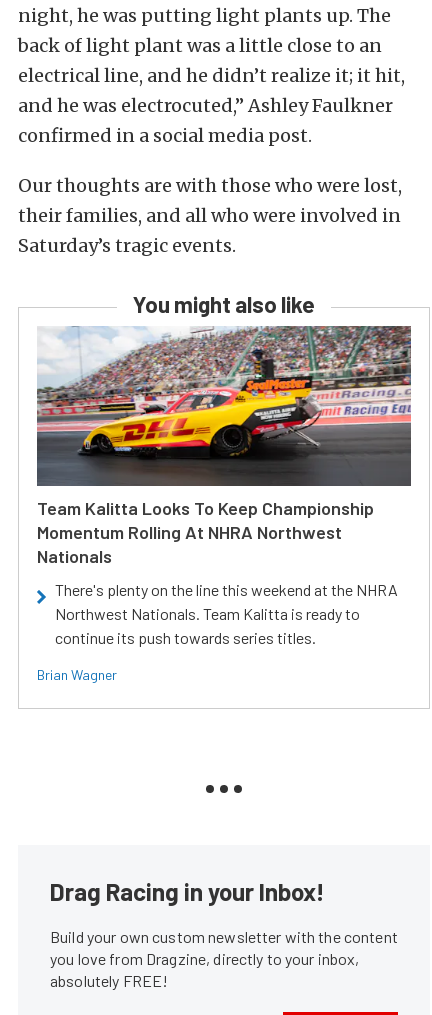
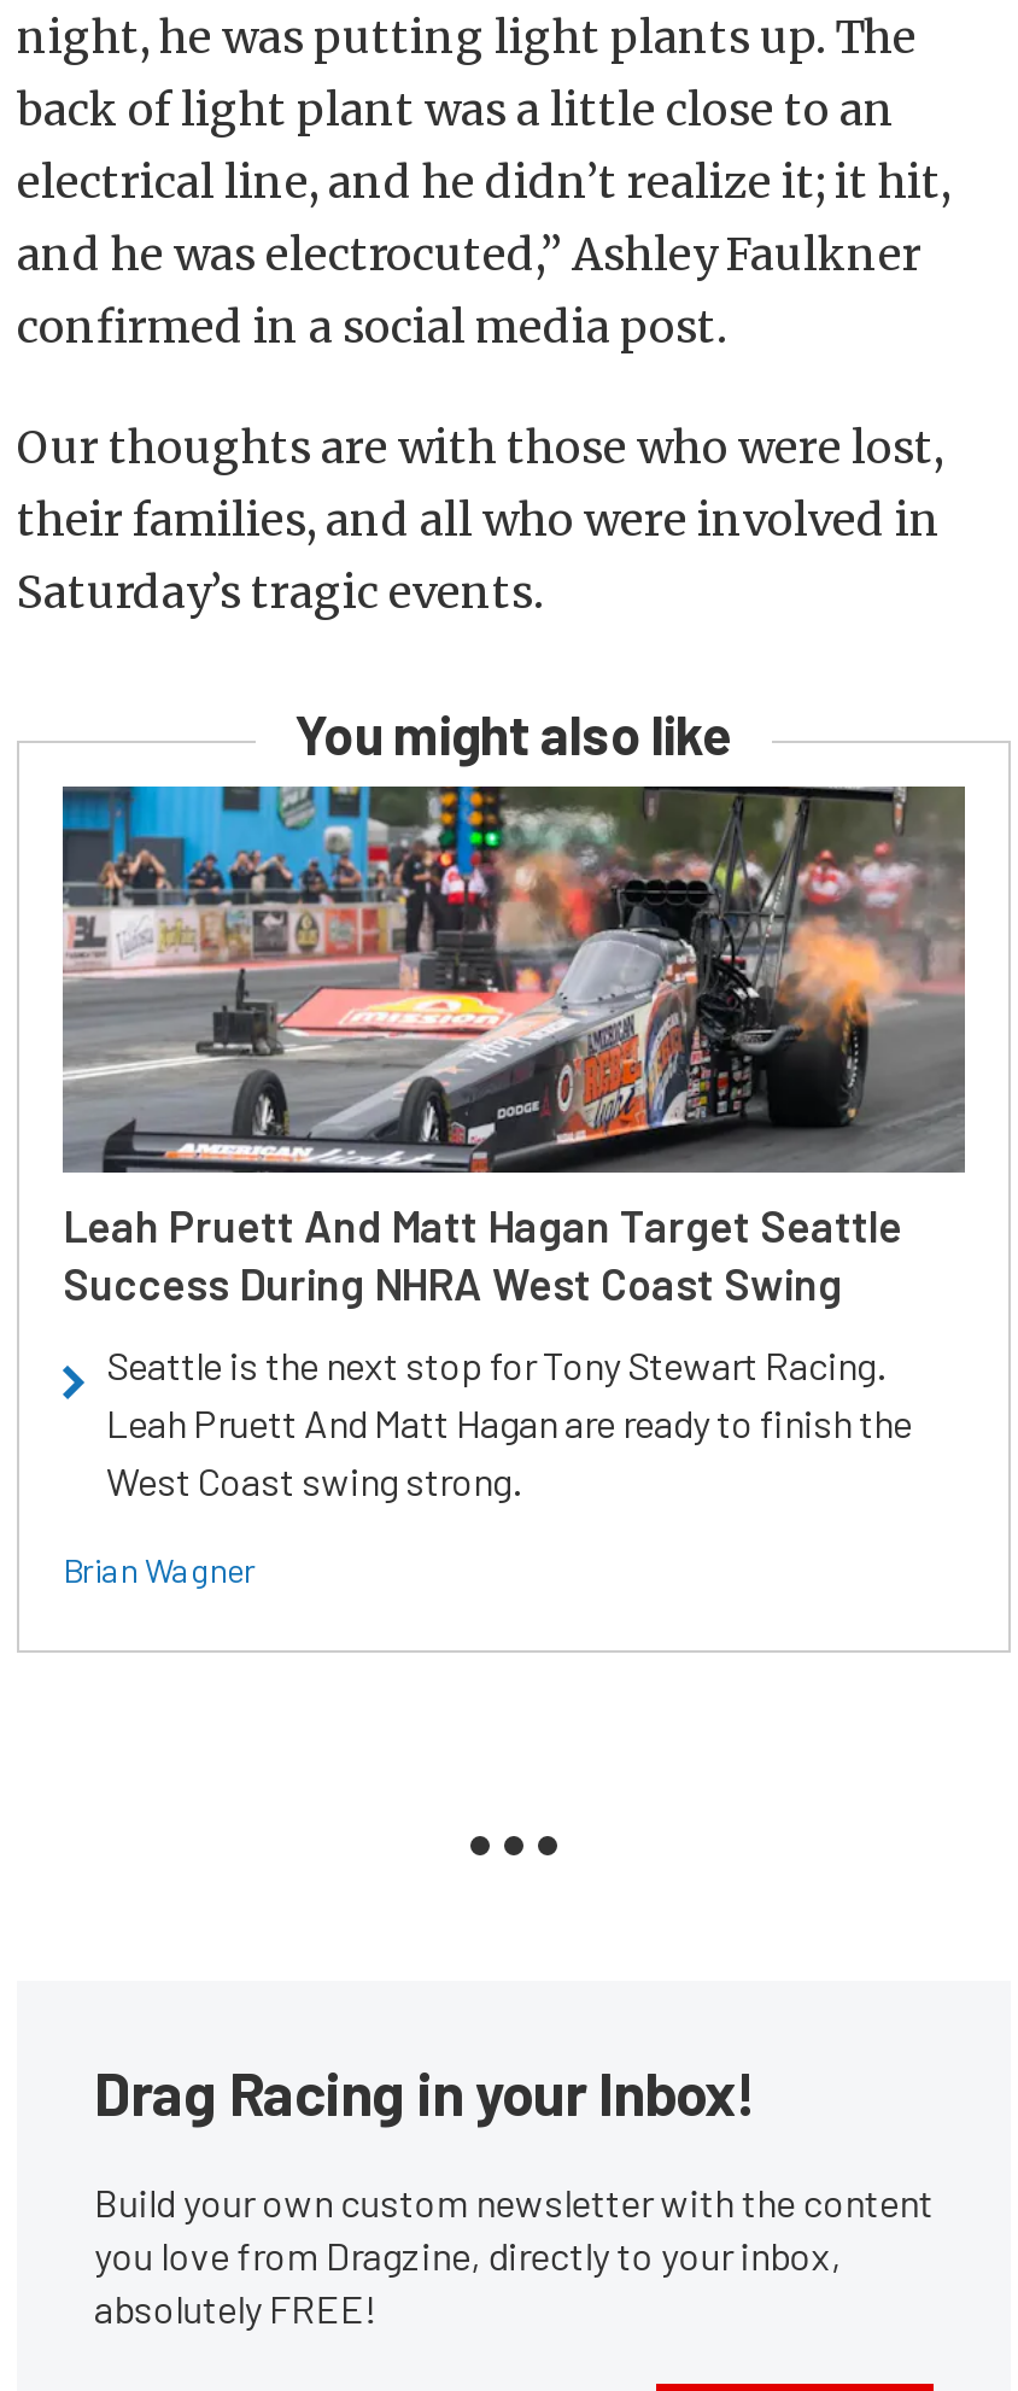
- [image]
- Team Kalitta Looks To Keep Championship
- Momentum Rolling At NHRA Northwest
- Nationals
+ [image]
+ Leah Pruett And Matt Hagan Target Seattle
+ Success During NHRA West Coast Swing

- There's plenty on the line this weekend at the NHRA
- Northwest Nationals. Team Kalitta is ready to
- continue its push towards series titles.
+ Seattle is the next stop for Tony Stewart Racing.
+ Leah Pruett And Matt Hagan are ready to finish the
+ West Coast swing strong.
